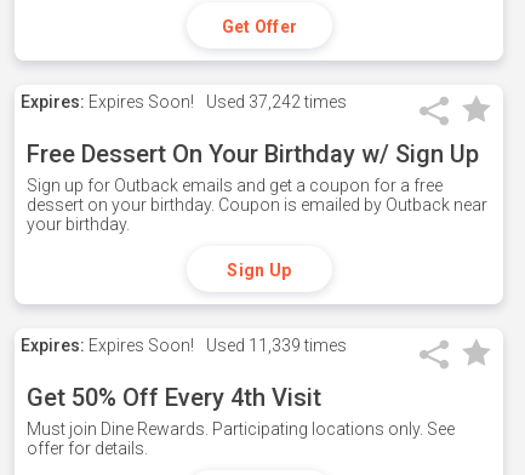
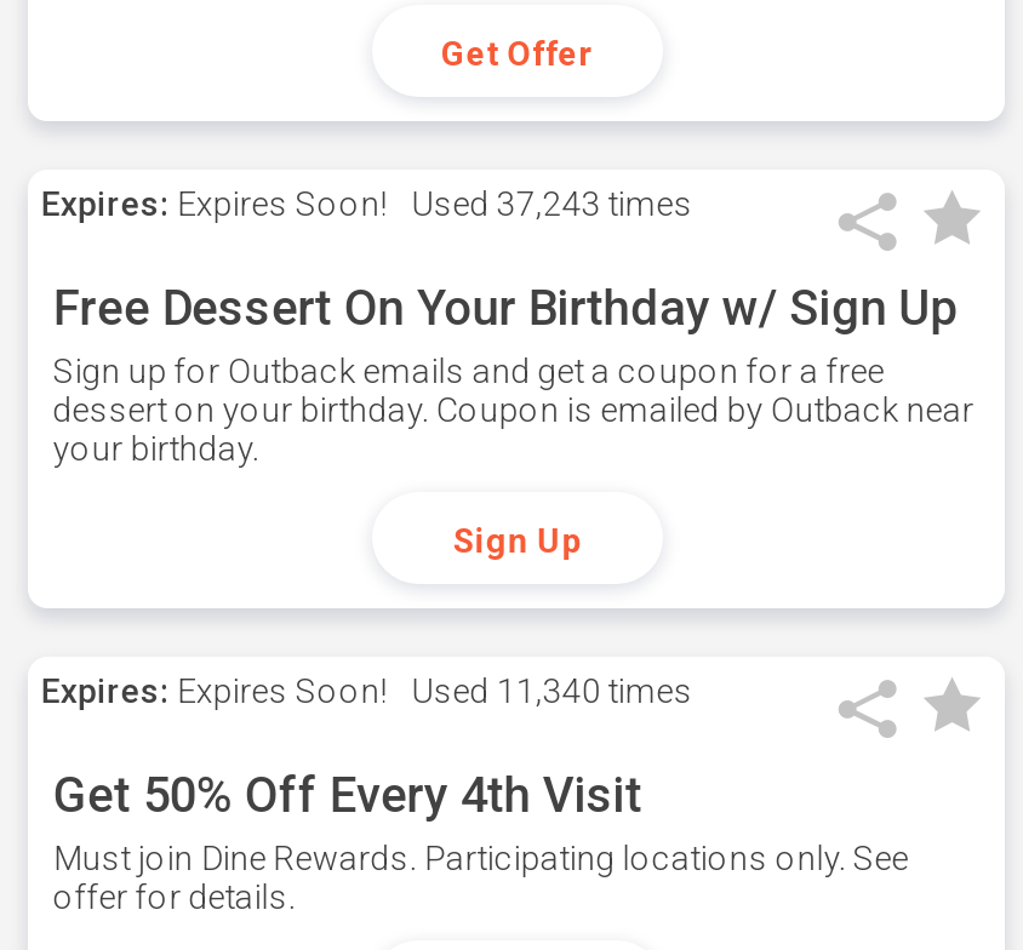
- Expires: Expires Soon! Used 37,242 times
+ Expires: Expires Soon! Used 37,243 times

- Expires: Expires Soon! Used 11,339 times
+ Expires: Expires Soon! Used 11,340 times
